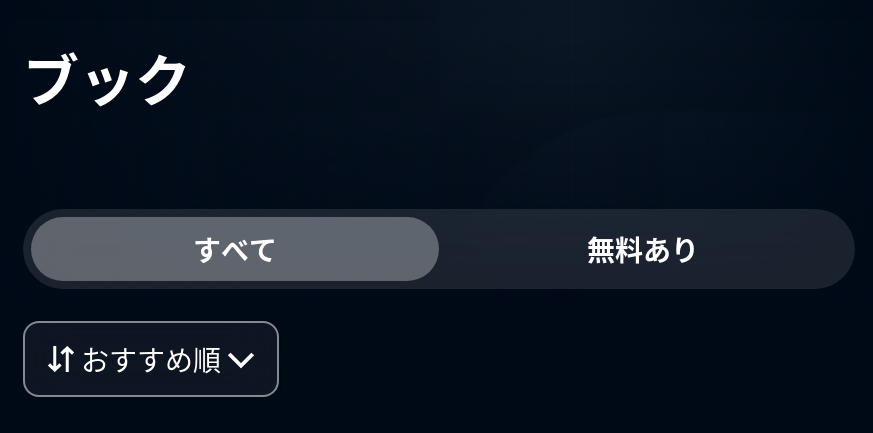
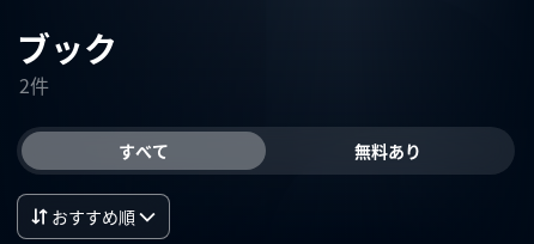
+ 2件
